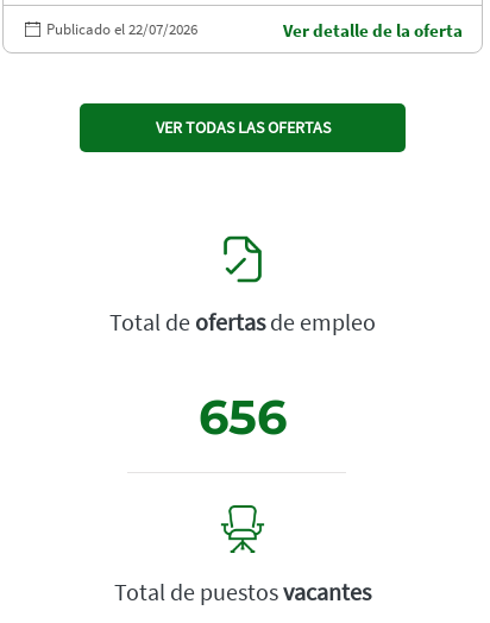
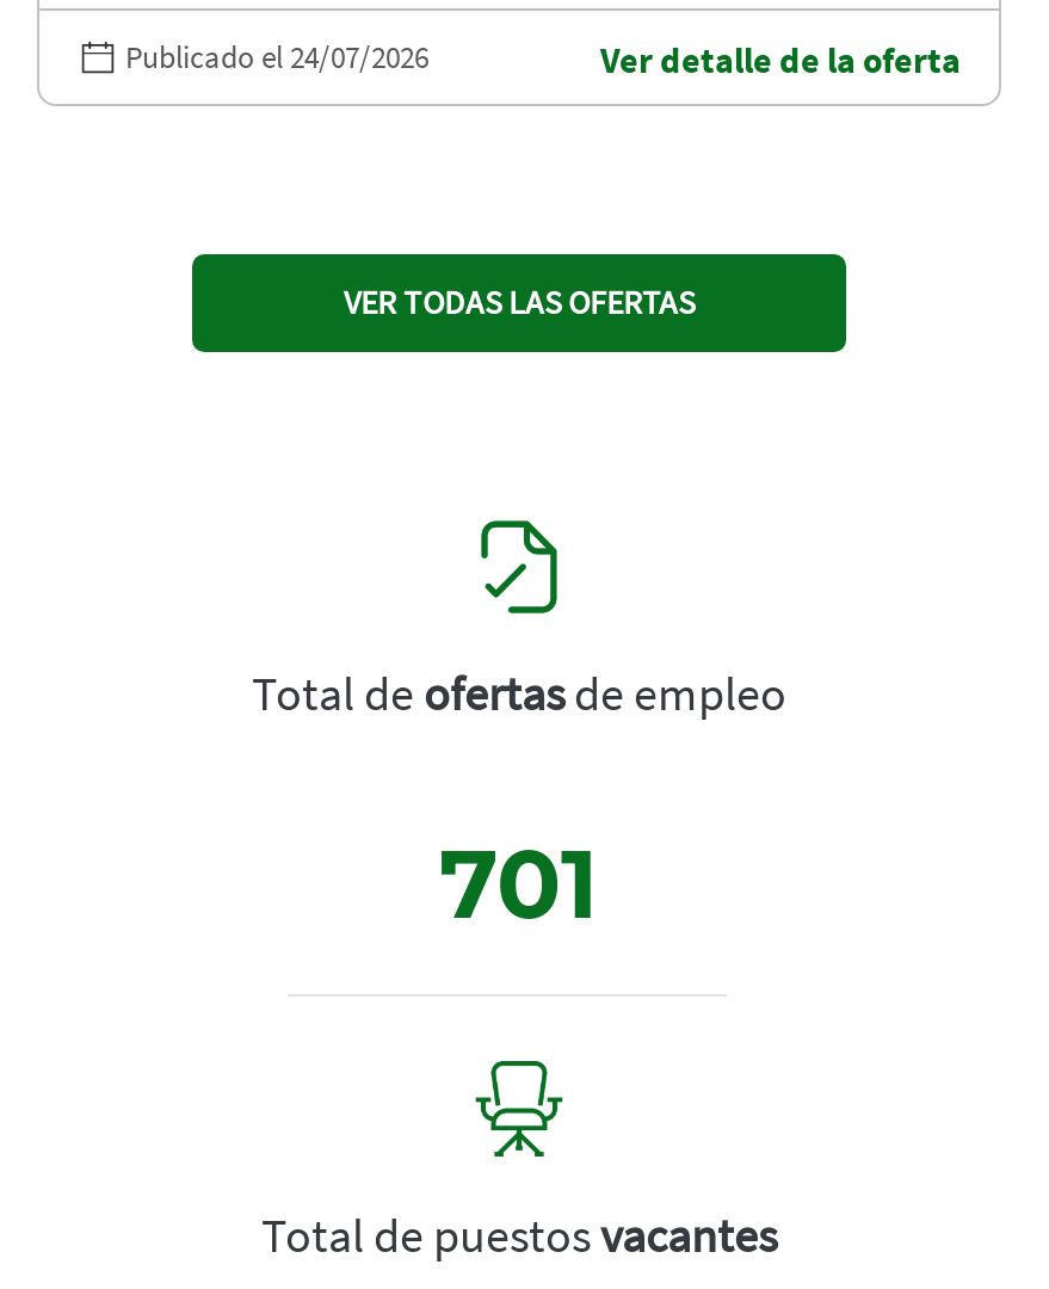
- Publicado el 22/07/2026
+ Publicado el 24/07/2026

- 656
+ 701
